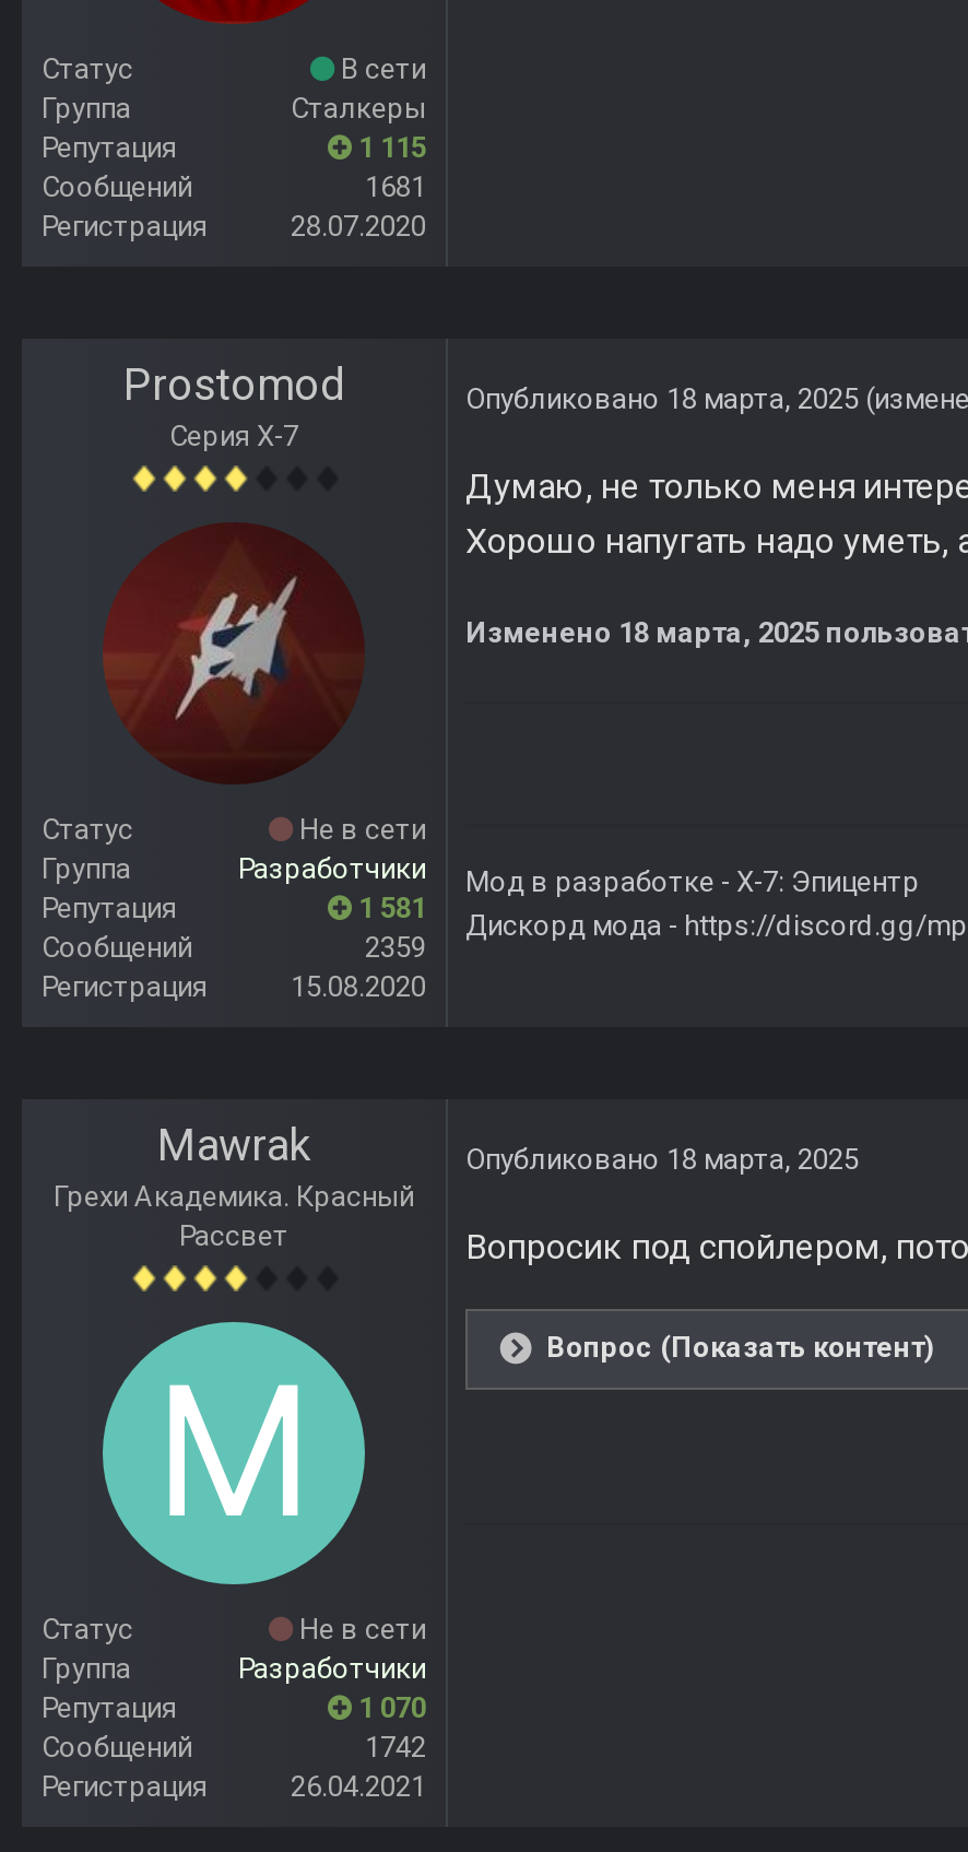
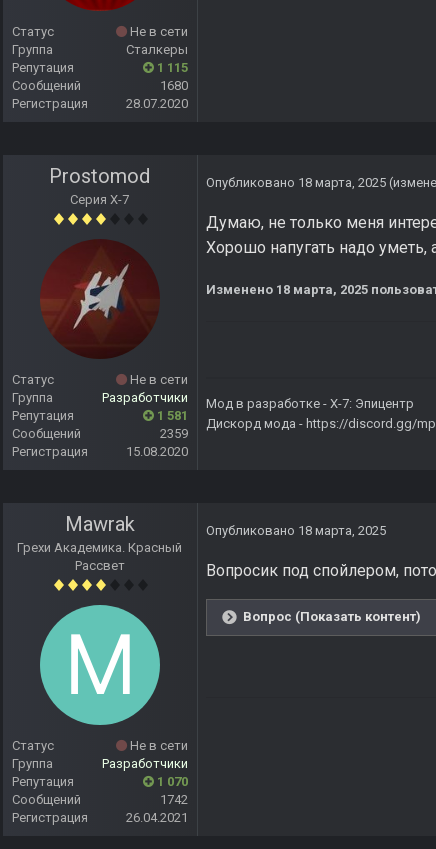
- В сети
+ Не в сети

- 1681
+ 1680
